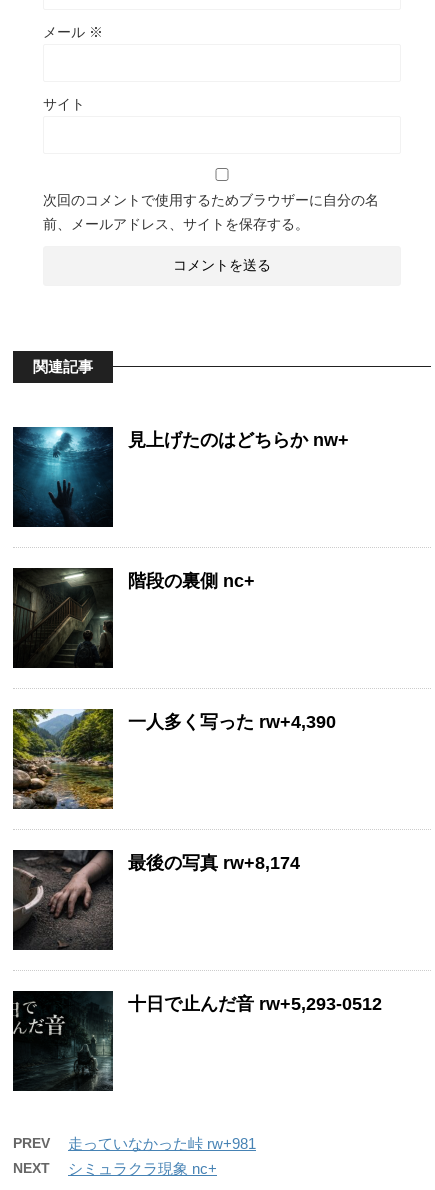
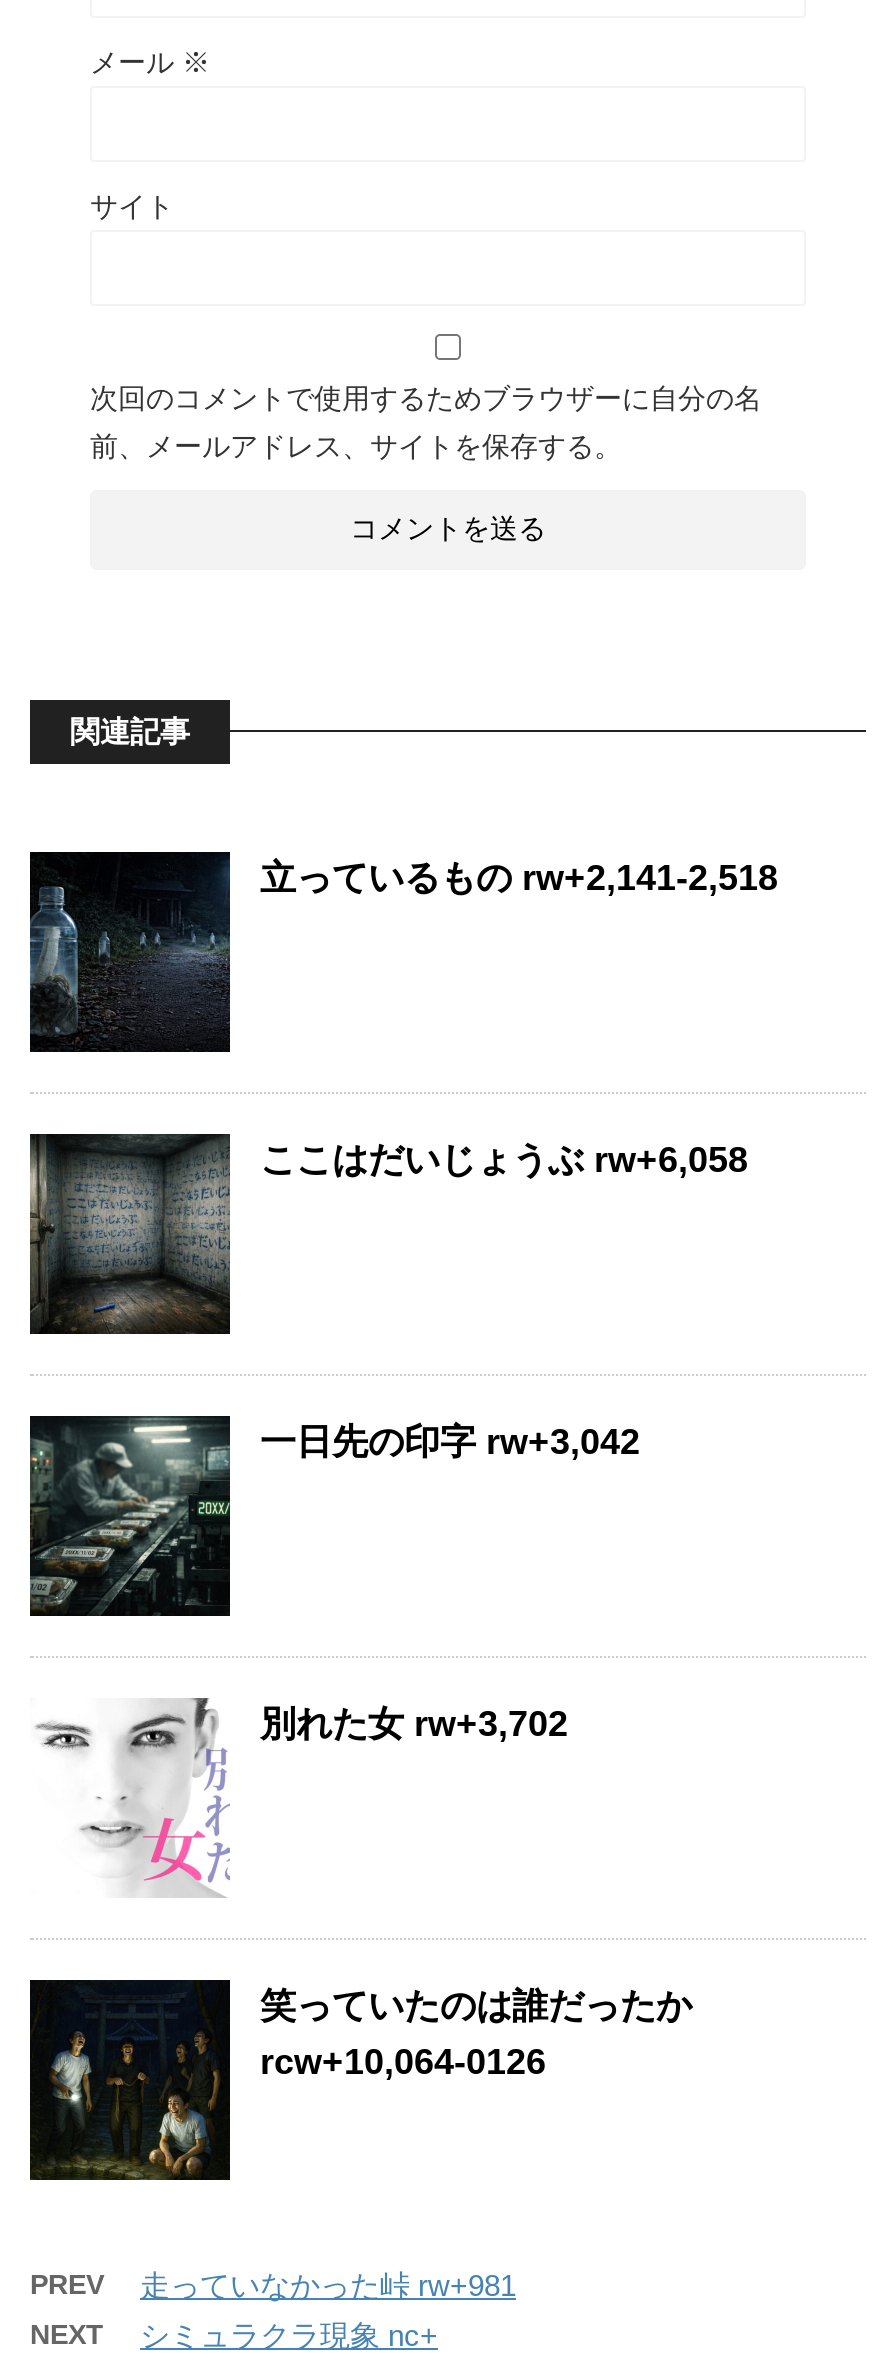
- [image]
- 見上げたのはどちらか nw+
+ [image]
+ 立っているもの rw+2,141-2,518

- [image]
- 階段の裏側 nc+
+ [image]
+ ここはだいじょうぶ rw+6,058

- [image]
- 一人多く写った rw+4,390
+ [image]
+ 一日先の印字 rw+3,042

- [image]
- 最後の写真 rw+8,174
+ [image]
+ 別れた女 rw+3,702

- [image]
- 十日で止んだ音 rw+5,293-0512
+ [image]
+ 笑っていたのは誰だったか
+ rcw+10,064-0126
